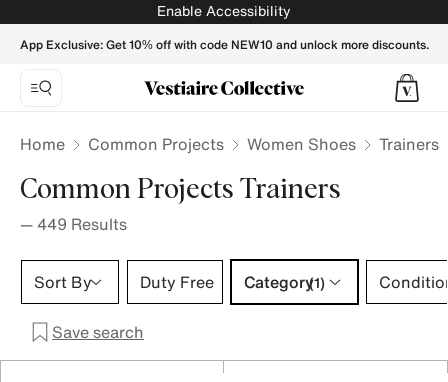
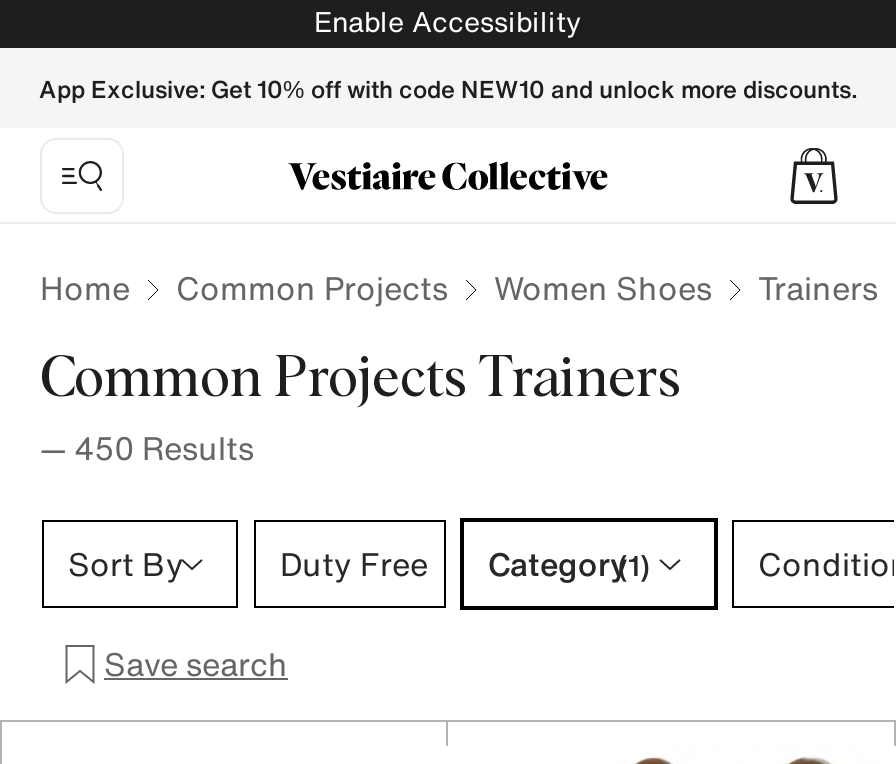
- — 449 Results
+ — 450 Results
